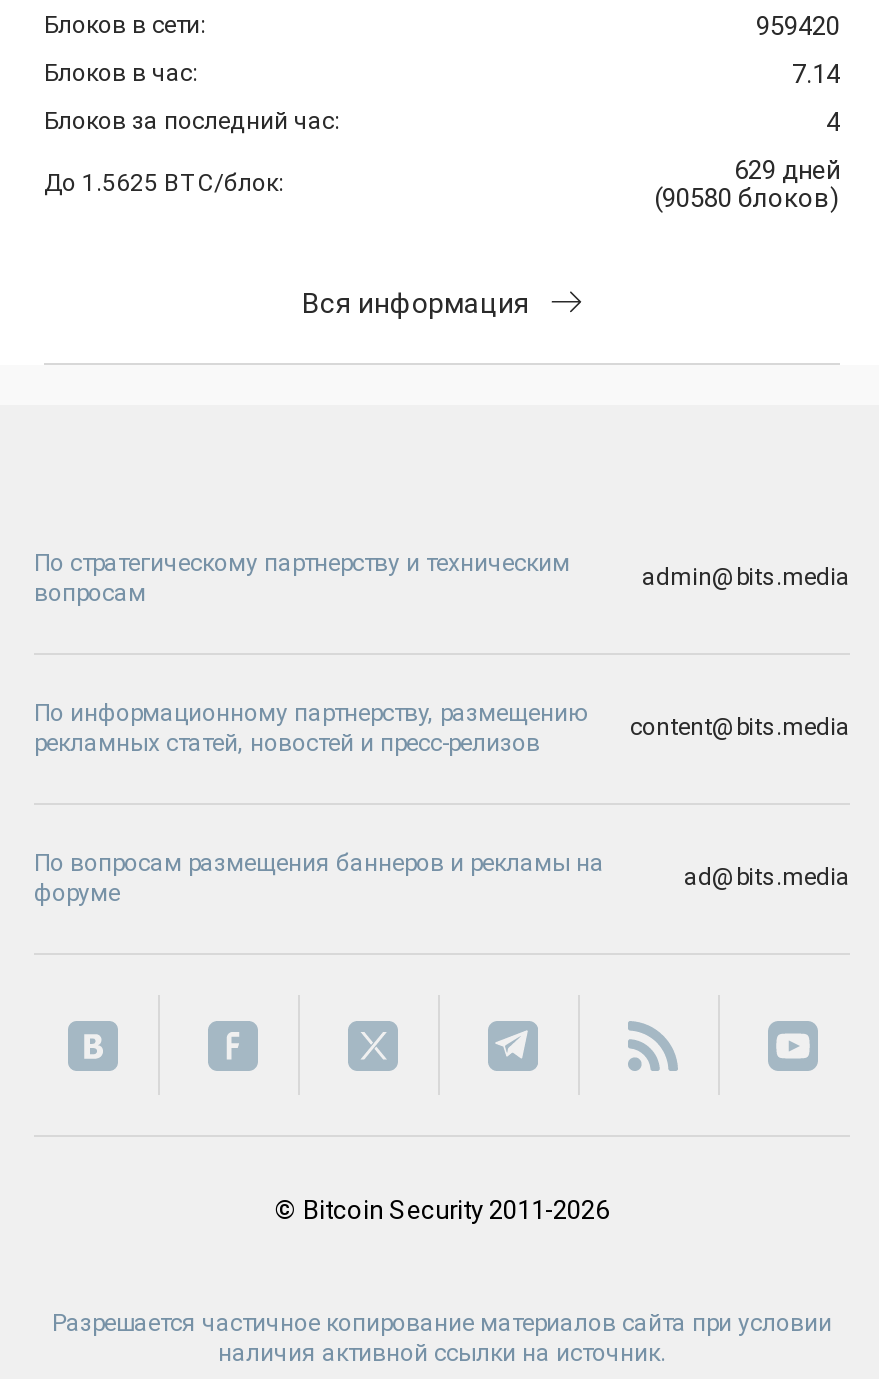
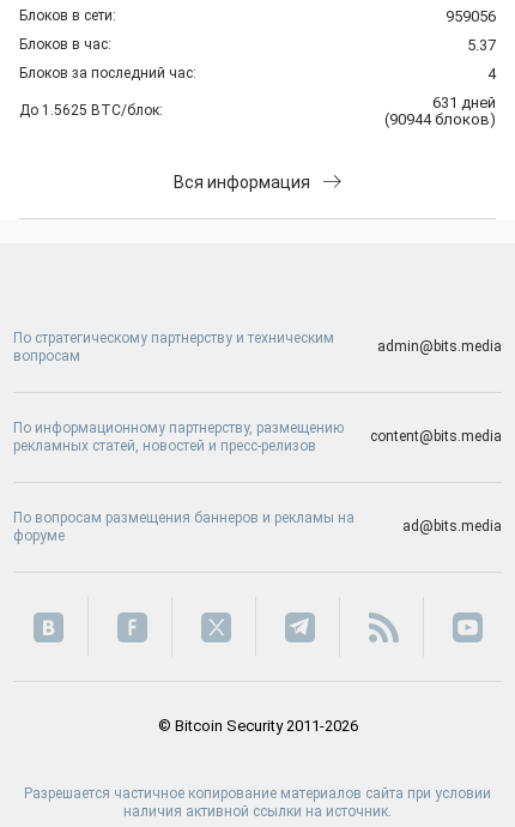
- 959420
+ 959056

- 7.14
+ 5.37

- 629 дней
+ 631 дней

- (90580 блоков)
+ (90944 блоков)
